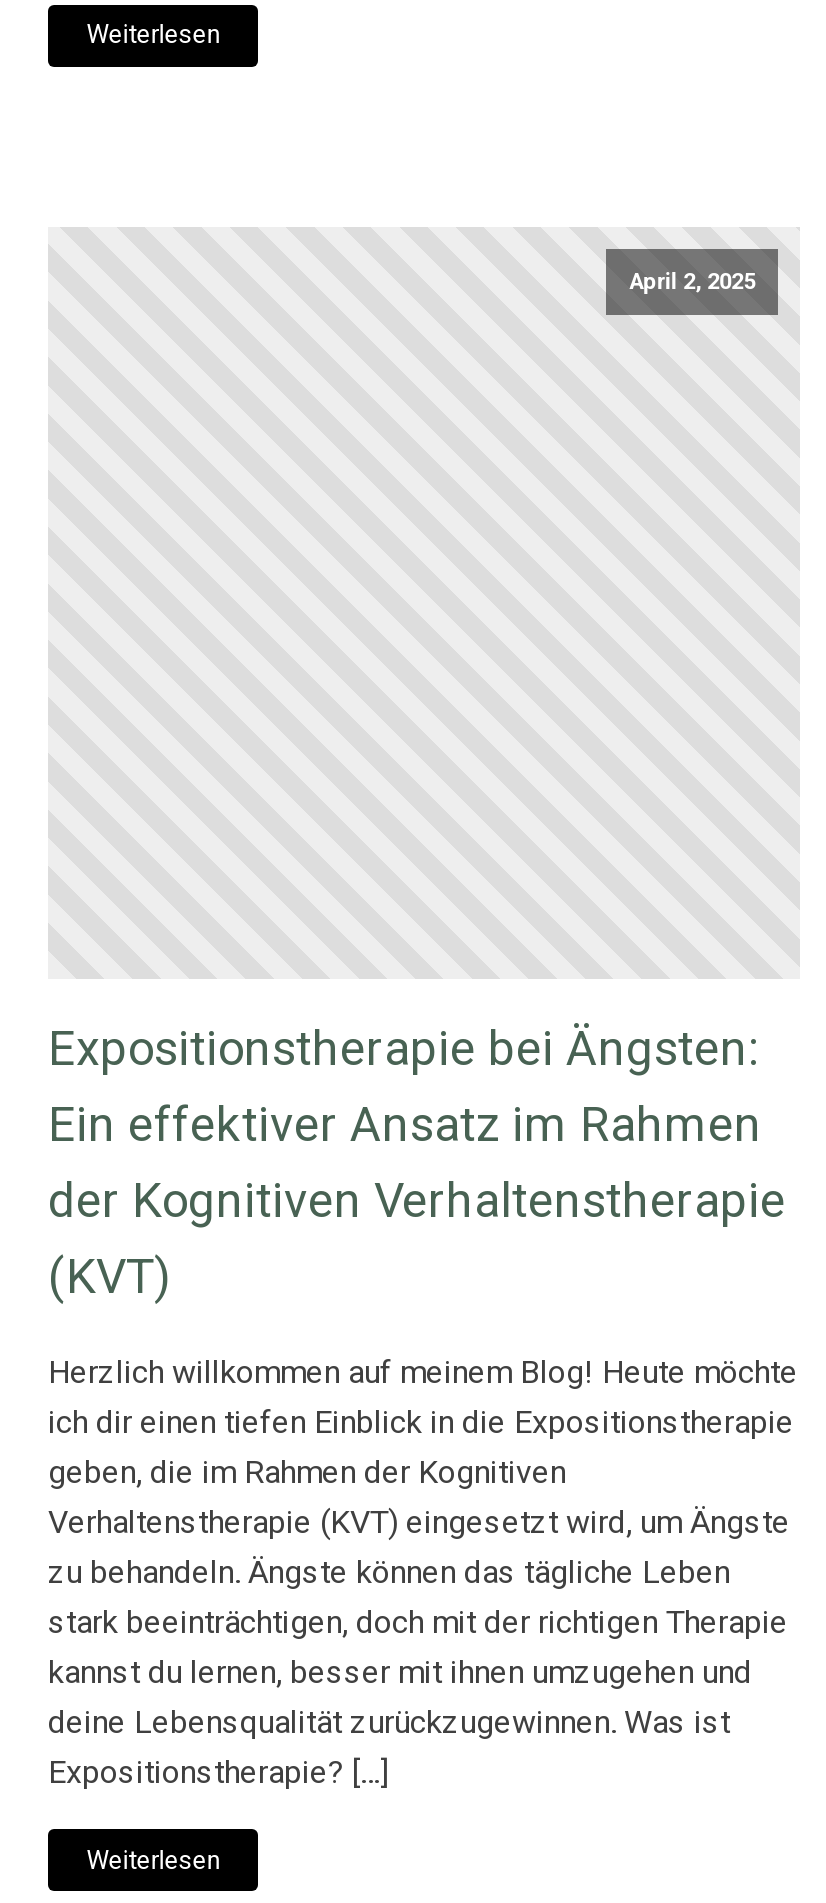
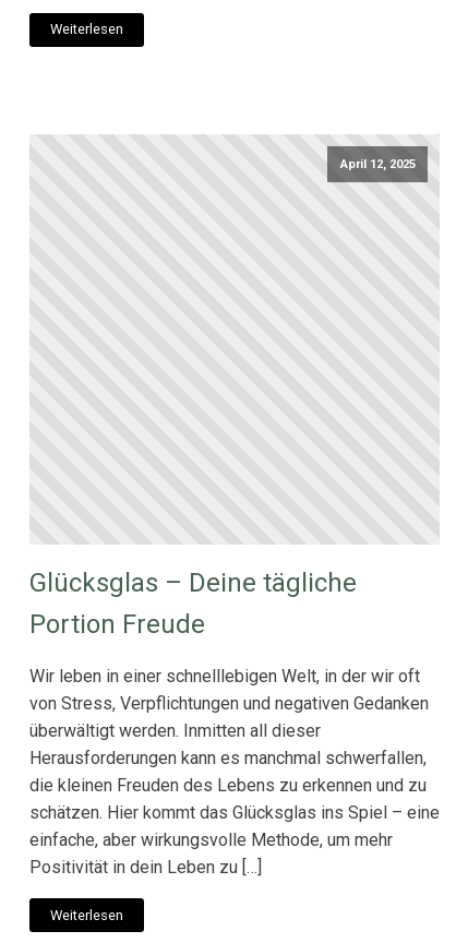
- April 2, 2025
+ April 12, 2025

- Expositionstherapie bei Ängsten:
- Ein effektiver Ansatz im Rahmen
- der Kognitiven Verhaltenstherapie
- (KVT)
+ Glücksglas – Deine tägliche
+ Portion Freude

- Herzlich willkommen auf meinem Blog! Heute möchte
- ich dir einen tiefen Einblick in die Expositionstherapie
- geben, die im Rahmen der Kognitiven
- Verhaltenstherapie (KVT) eingesetzt wird, um Ängste
- zu behandeln. Ängste können das tägliche Leben
- stark beeinträchtigen, doch mit der richtigen Therapie
- kannst du lernen, besser mit ihnen umzugehen und
- deine Lebensqualität zurückzugewinnen. Was ist
- Expositionstherapie? […]
+ Wir leben in einer schnelllebigen Welt, in der wir oft
+ von Stress, Verpflichtungen und negativen Gedanken
+ überwältigt werden. Inmitten all dieser
+ Herausforderungen kann es manchmal schwerfallen,
+ die kleinen Freuden des Lebens zu erkennen und zu
+ schätzen. Hier kommt das Glücksglas ins Spiel – eine
+ einfache, aber wirkungsvolle Methode, um mehr
+ Positivität in dein Leben zu […]
